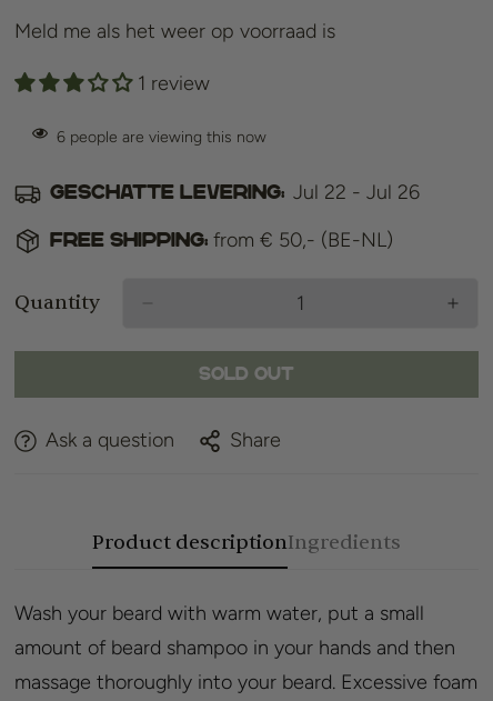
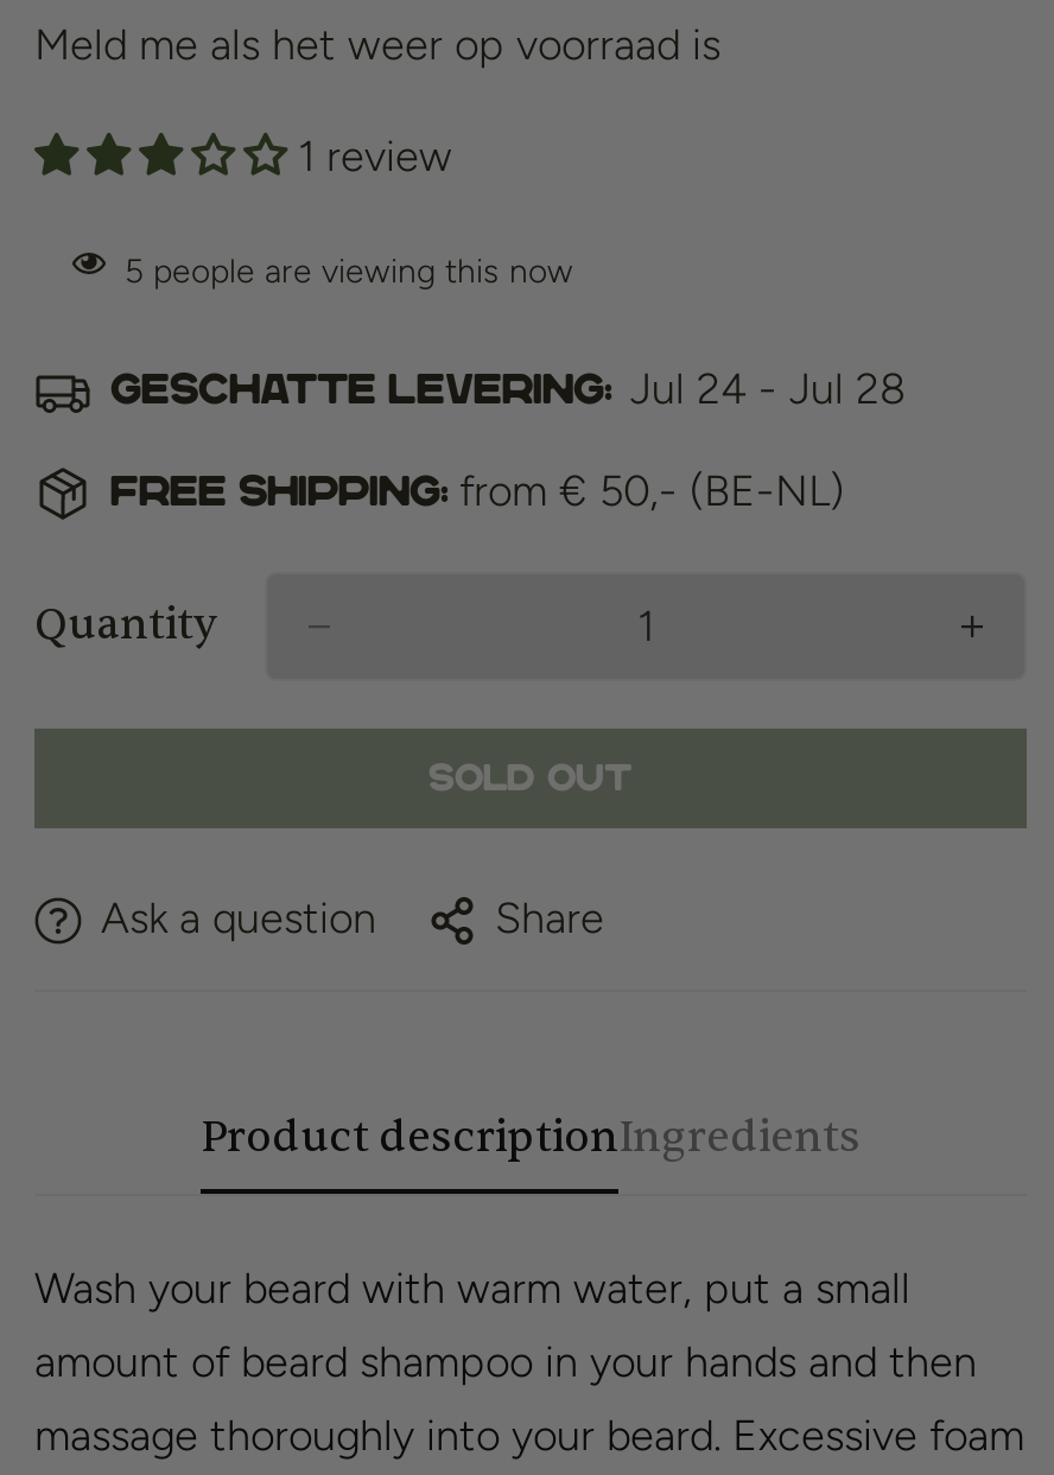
- 6 people are viewing this now
+ 5 people are viewing this now

- Geschatte levering: Jul 22 - Jul 26
+ Geschatte levering: Jul 24 - Jul 28
